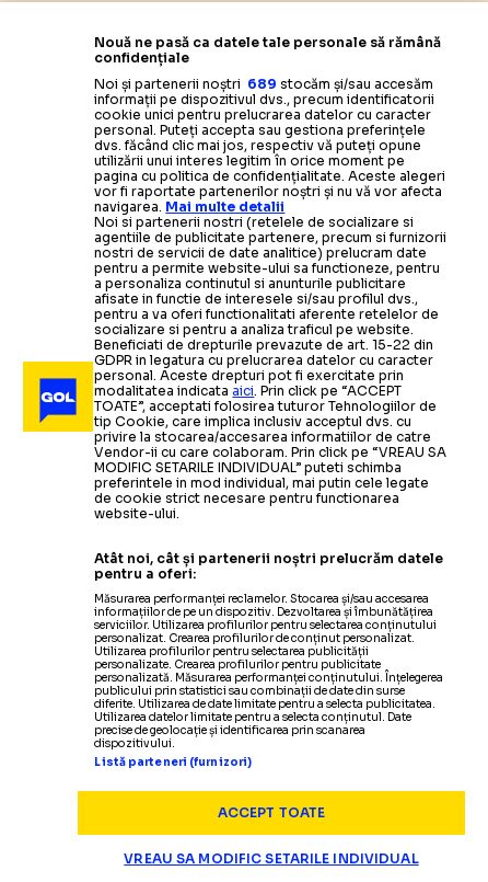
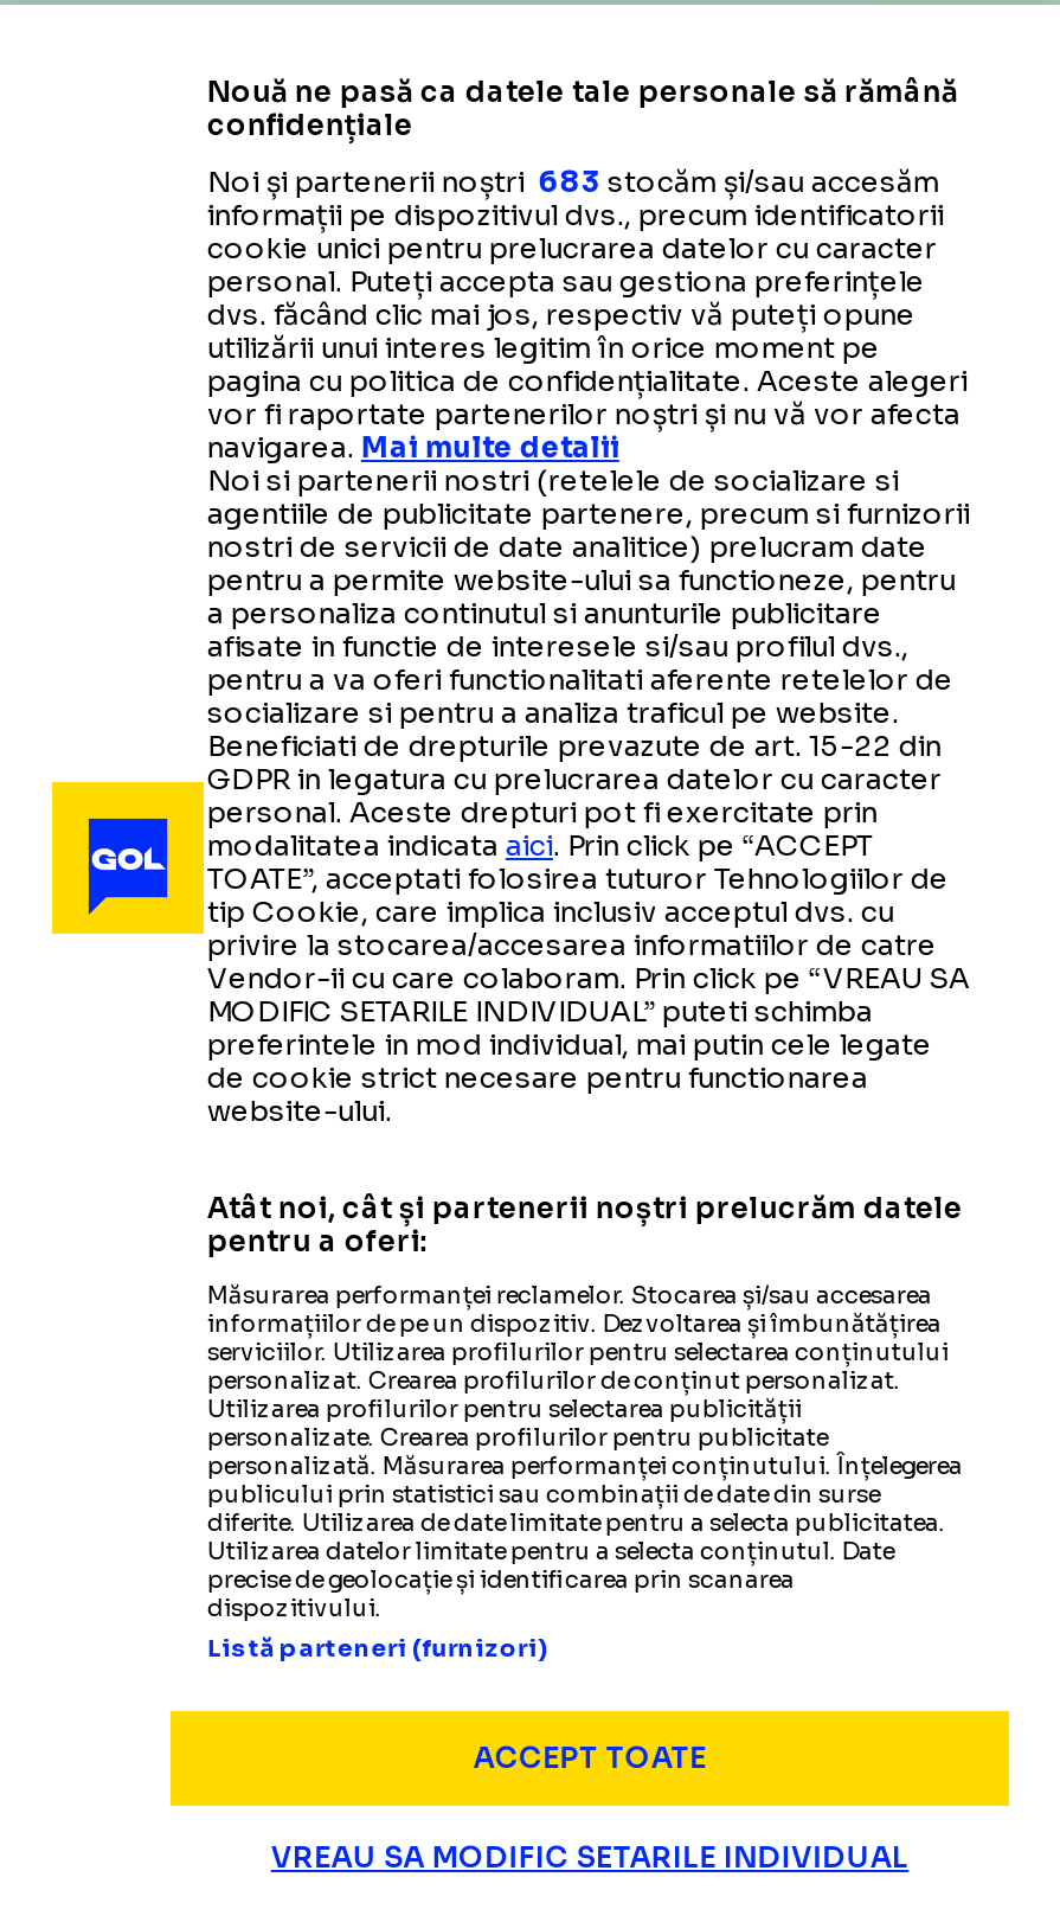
- Noi și partenerii noștri 689 stocăm și/sau accesăm
+ Noi și partenerii noștri 683 stocăm și/sau accesăm
